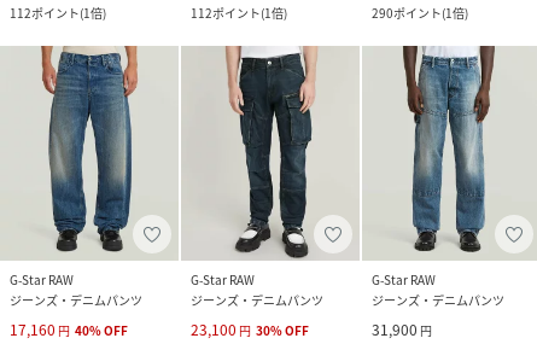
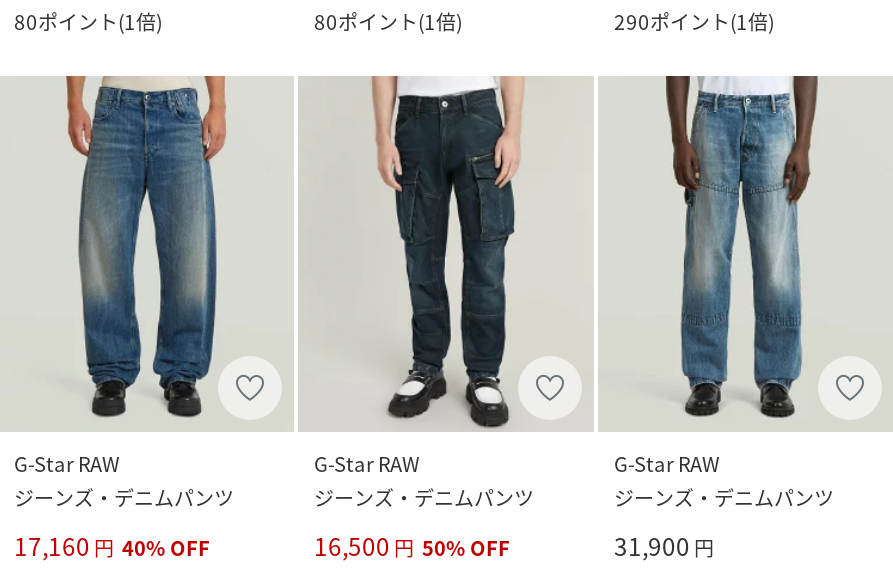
- 112ポイント(1倍)
+ 80ポイント(1倍)

- 112ポイント(1倍)
+ 80ポイント(1倍)

- 23,100 円 30% OFF
+ 16,500 円 50% OFF
